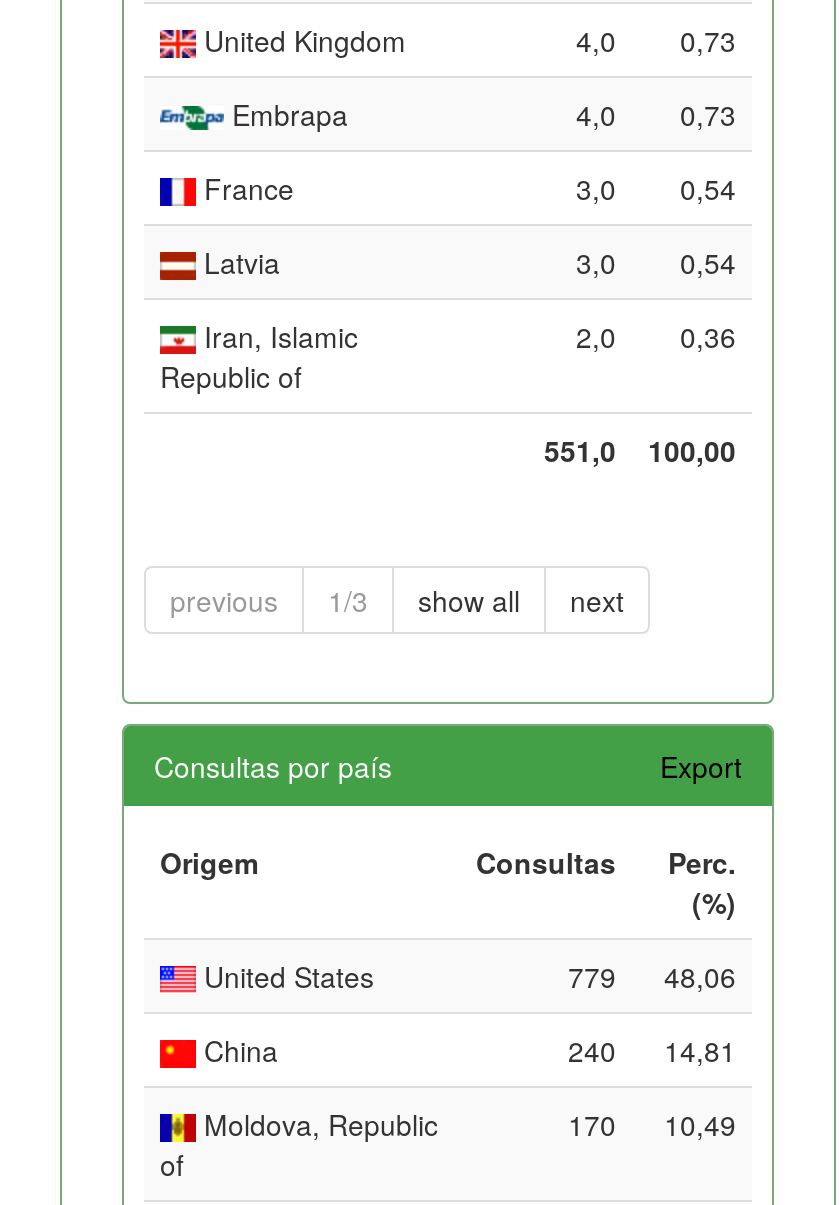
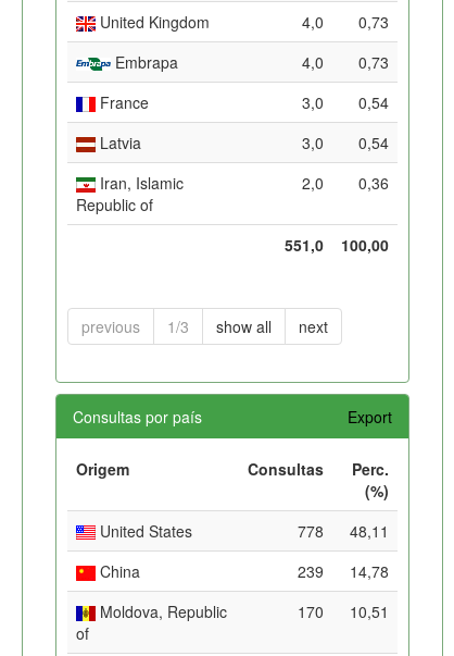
- 779
+ 778

- 48,06
+ 48,11

- 240
+ 239

- 14,81
+ 14,78

- 170 10,49
+ 170 10,51
